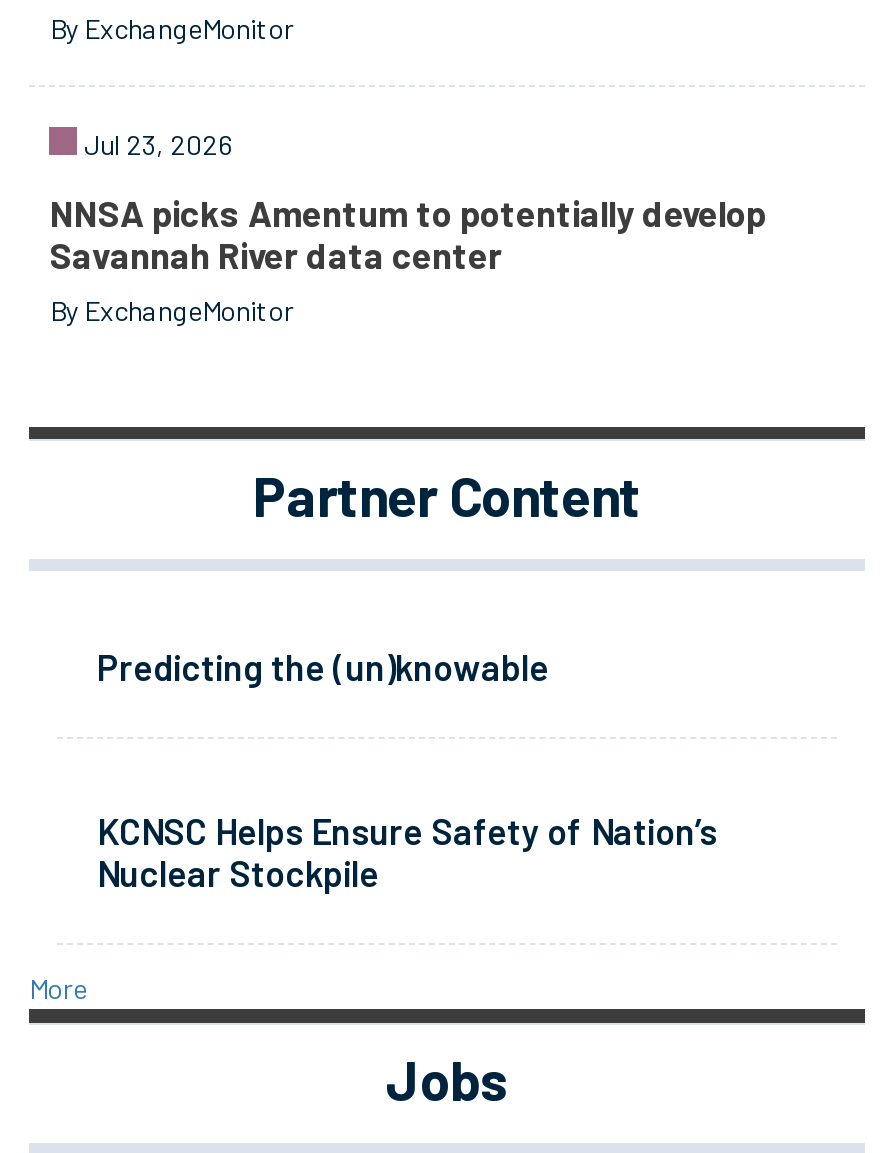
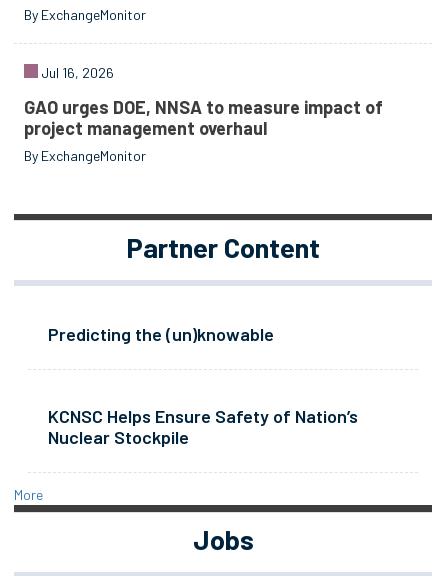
- Jul 23, 2026
+ Jul 16, 2026

- NNSA picks Amentum to potentially develop
- Savannah River data center
+ GAO urges DOE, NNSA to measure impact of
+ project management overhaul
